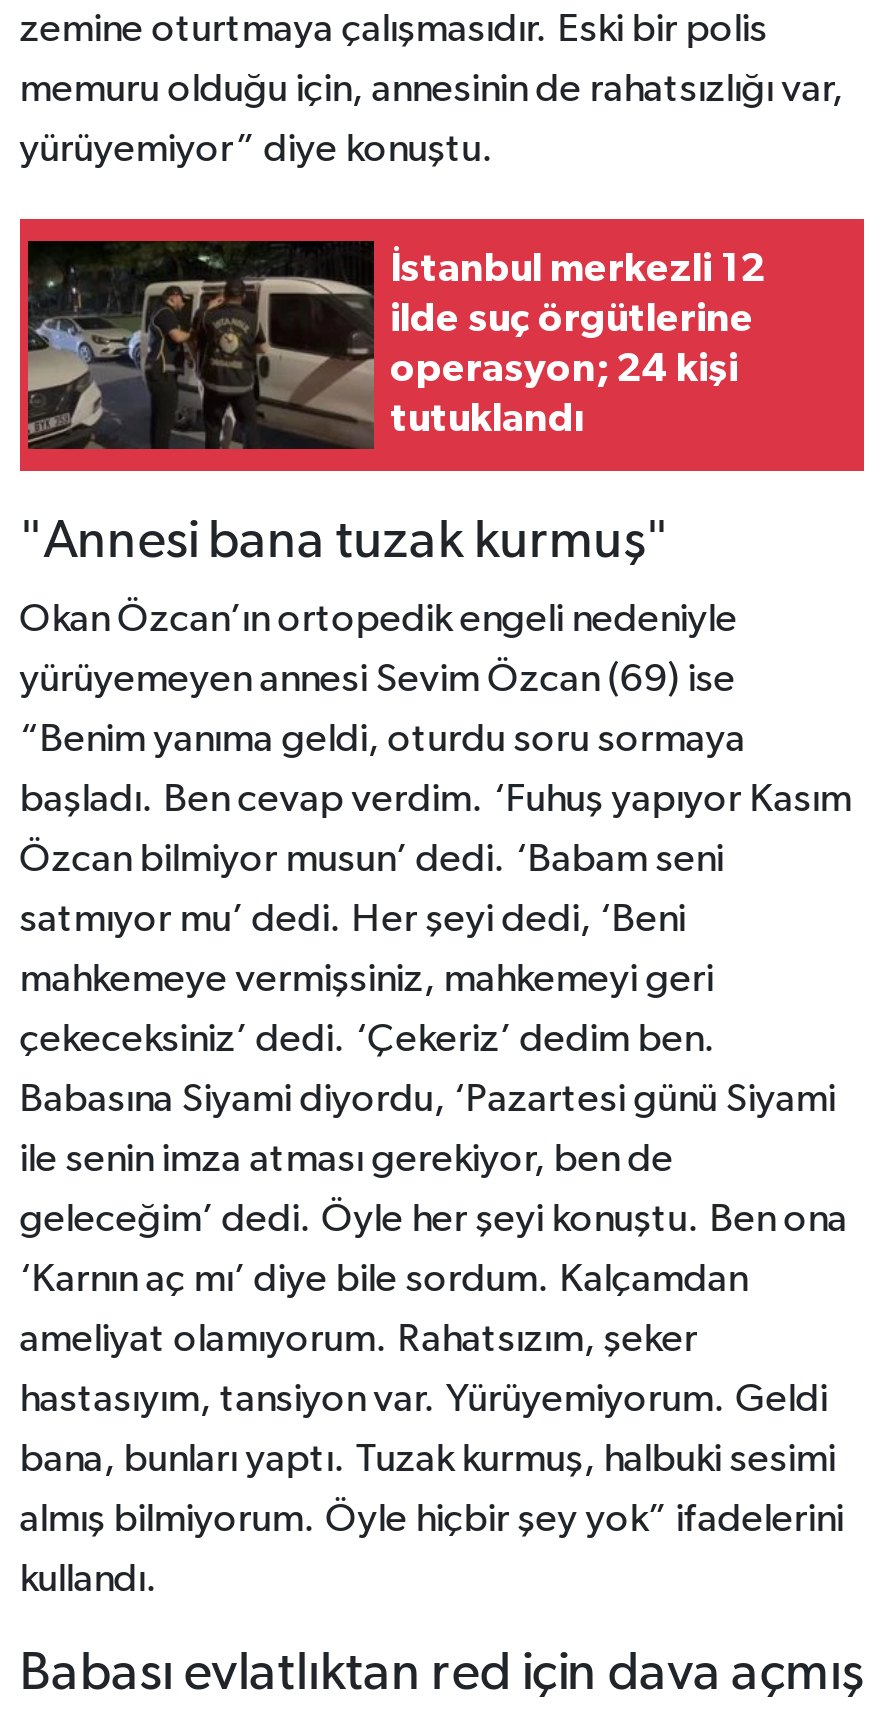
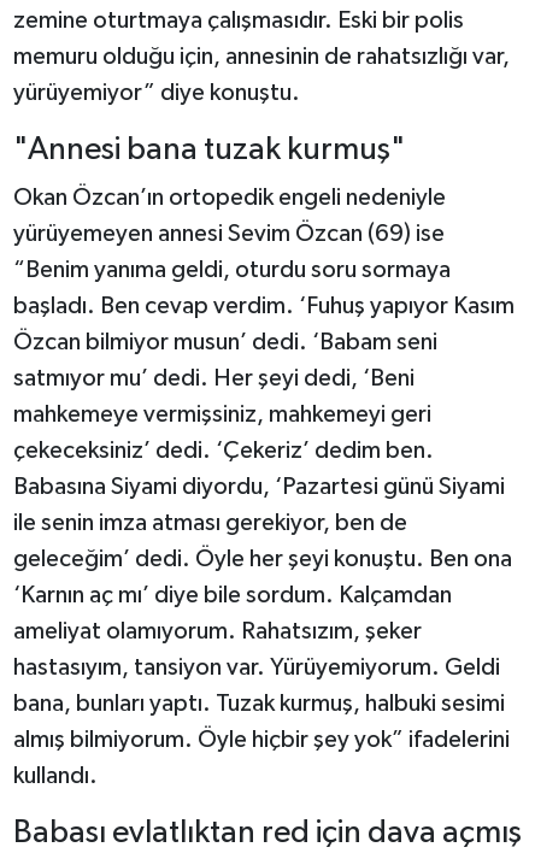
- [image]
- İstanbul merkezli 12
- ilde suç örgütlerine
- operasyon; 24 kişi
- tutuklandı
